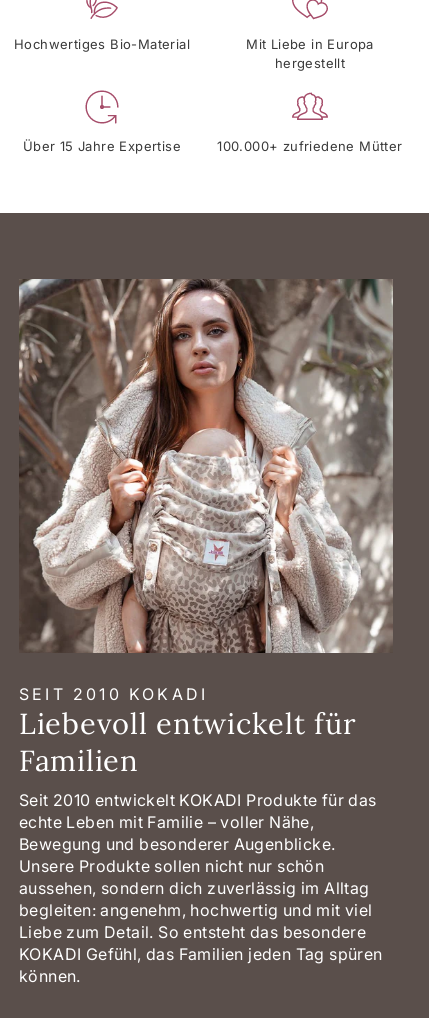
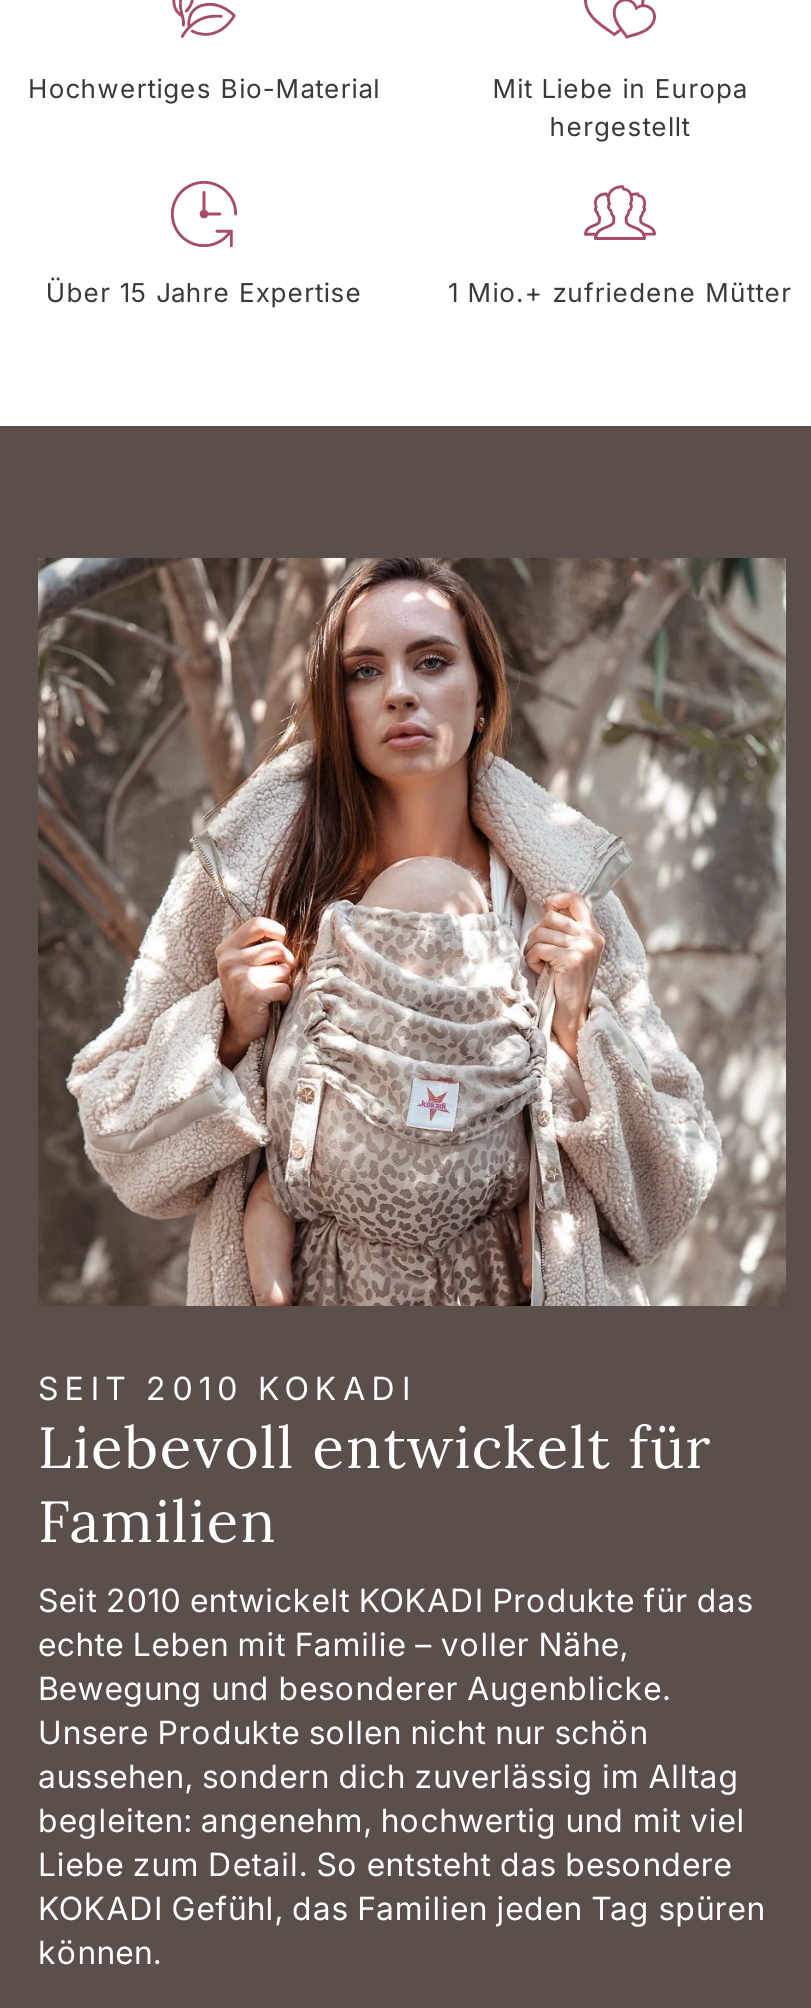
- 100.000+ zufriedene Mütter
+ 1 Mio.+ zufriedene Mütter
